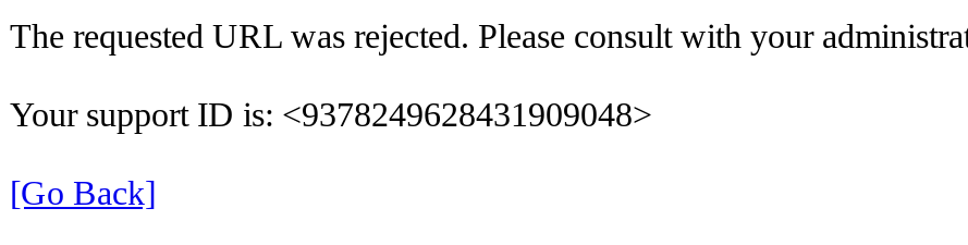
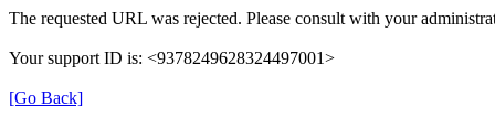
- Your support ID is: <9378249628431909048>
+ Your support ID is: <9378249628324497001>
